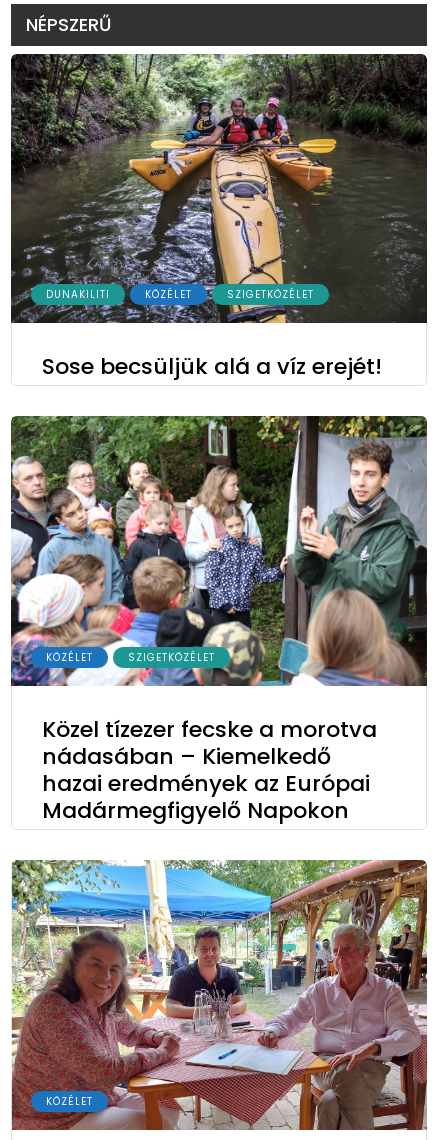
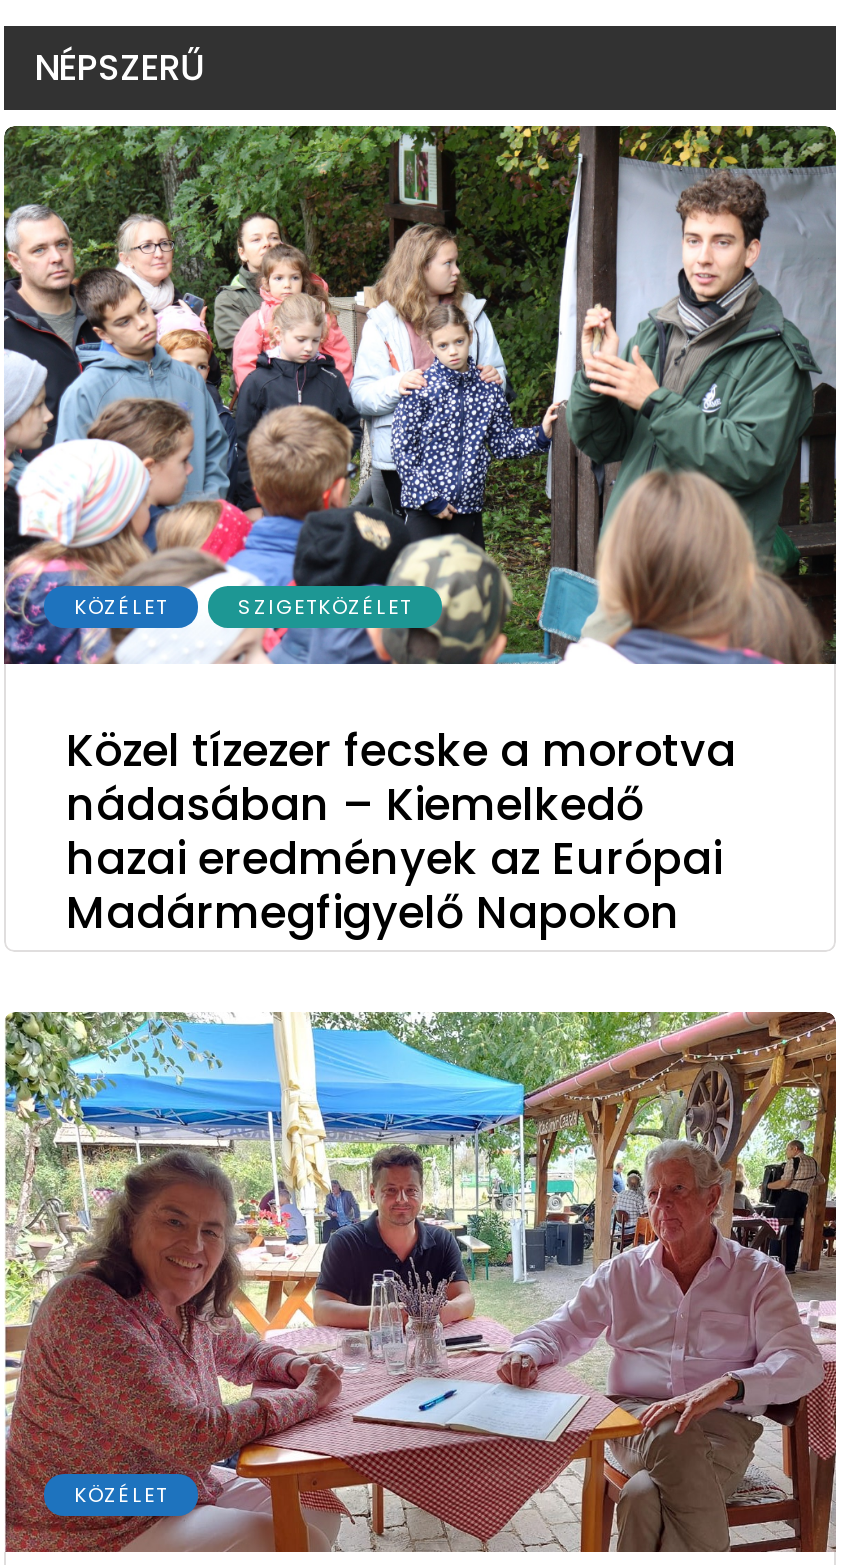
- [image]
- DUNAKILITI
- KÖZÉLET
- SZIGETKÖZÉLET
- Sose becsüljük alá a víz erejét!
